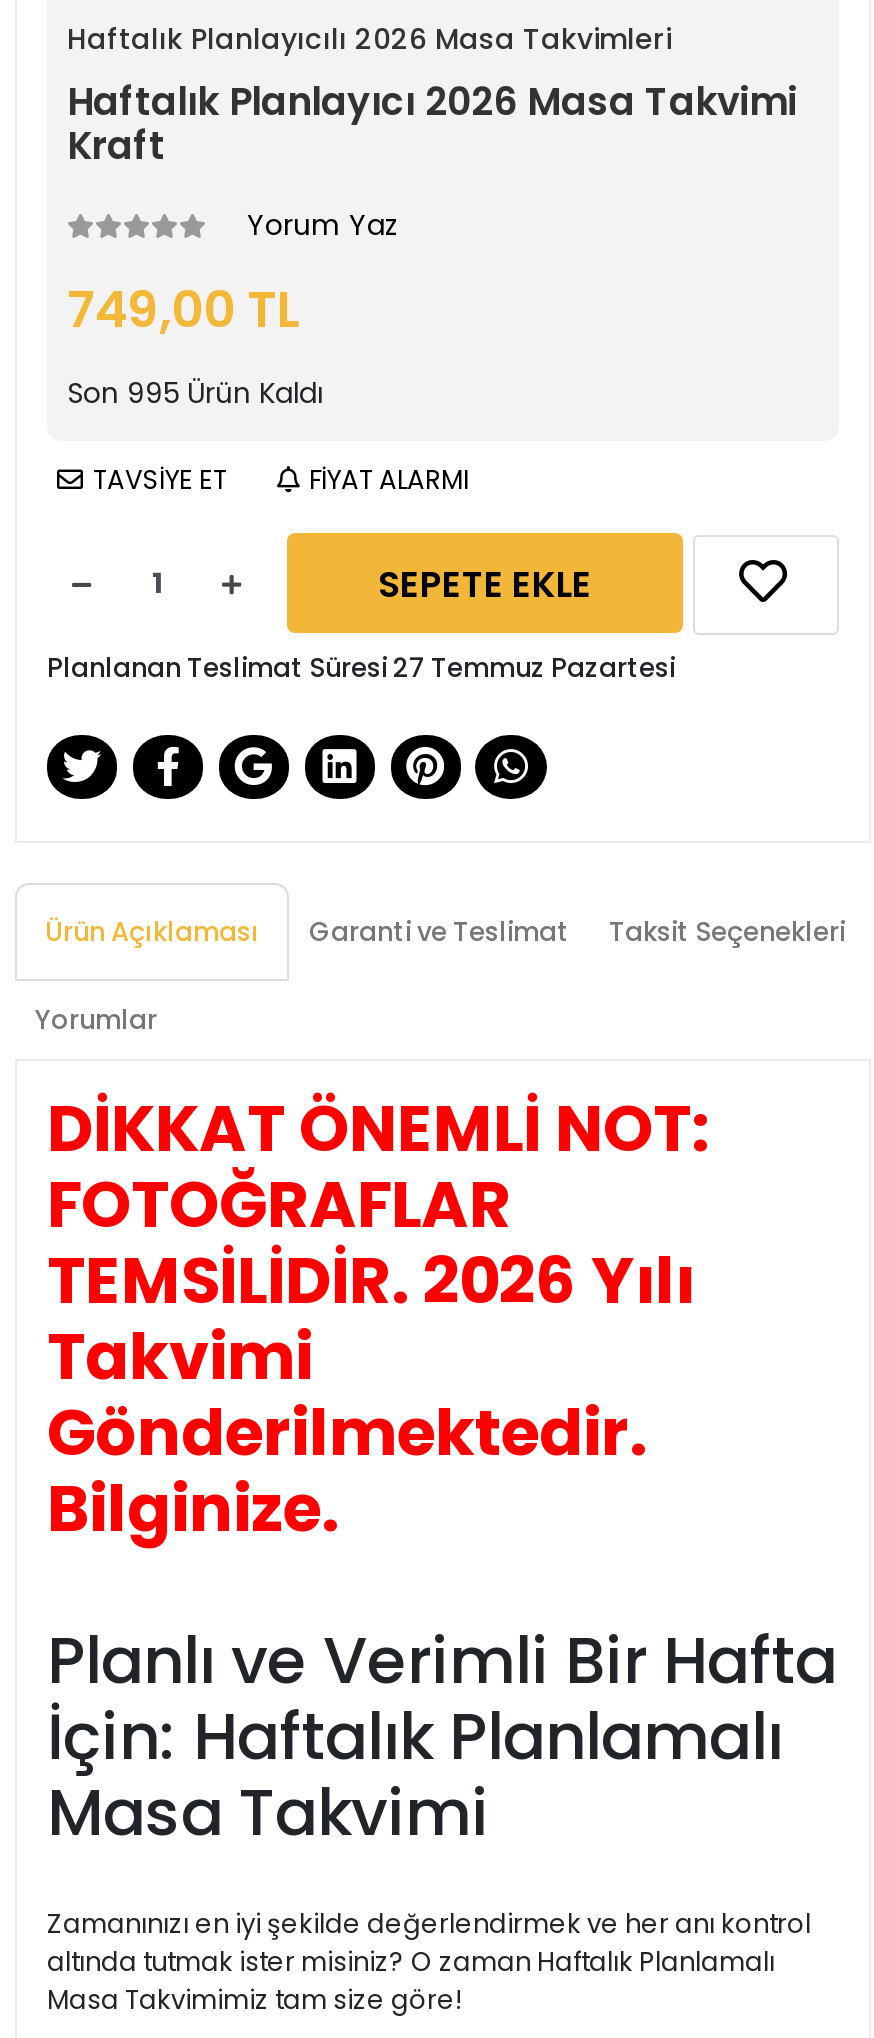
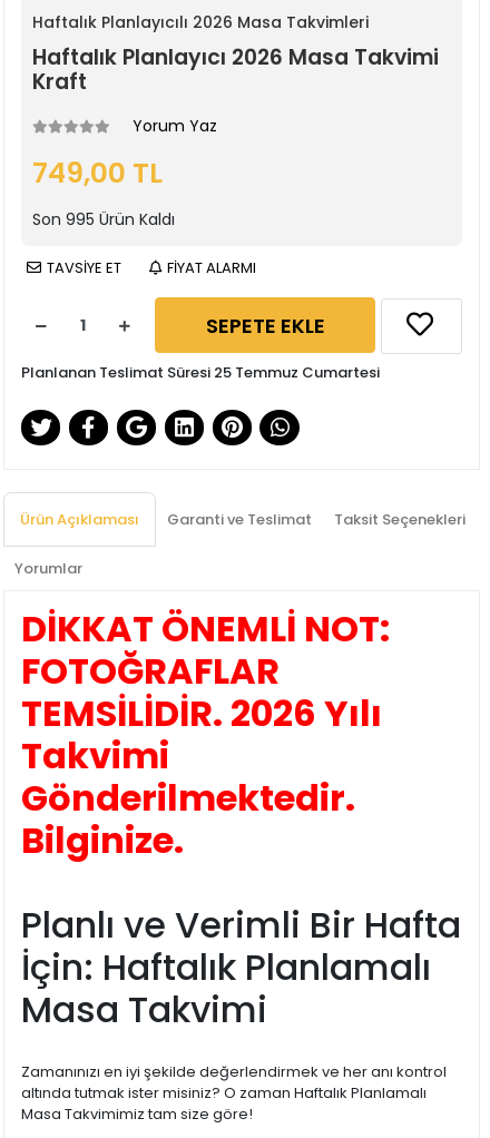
- Planlanan Teslimat Süresi 27 Temmuz Pazartesi
+ Planlanan Teslimat Süresi 25 Temmuz Cumartesi
